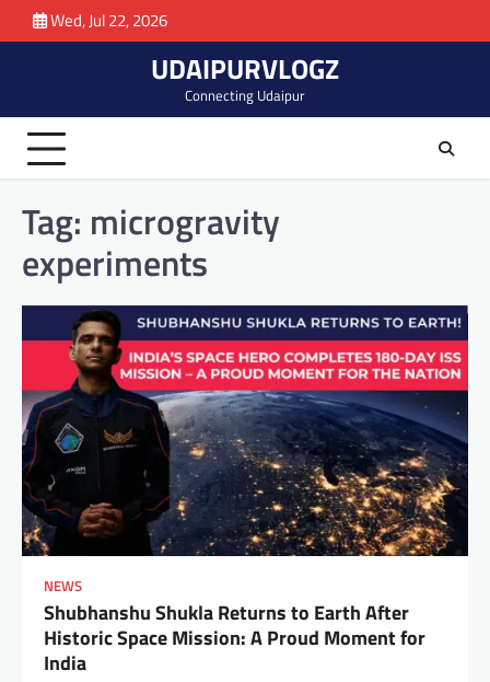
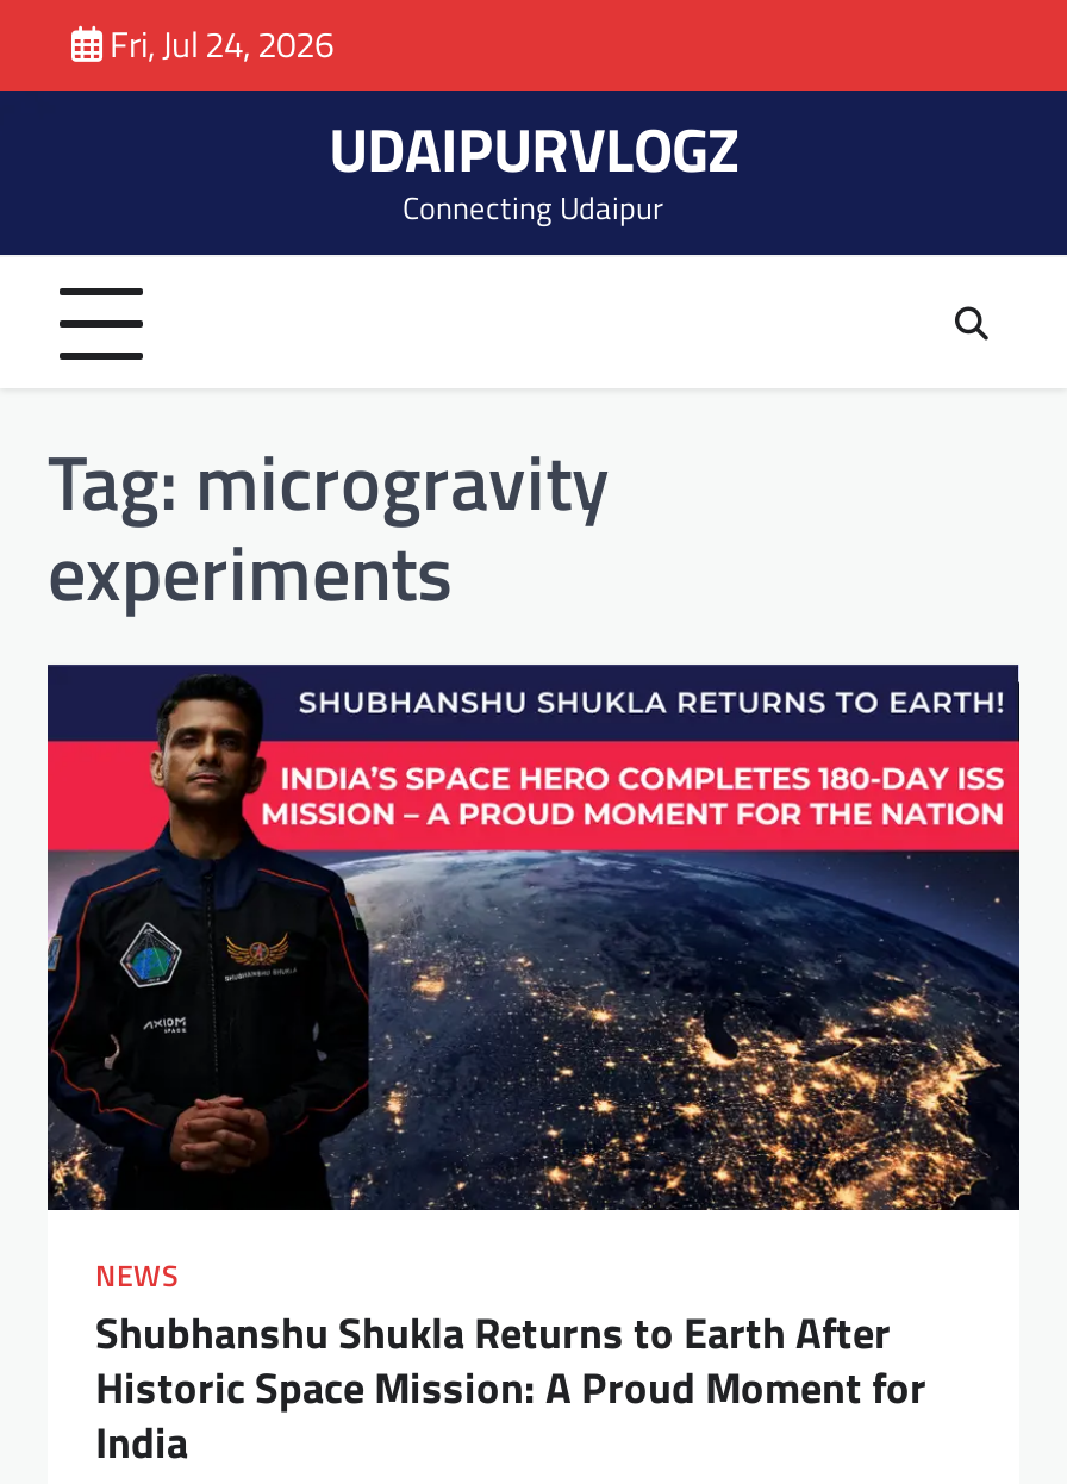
- Wed, Jul 22, 2026
+ Fri, Jul 24, 2026
